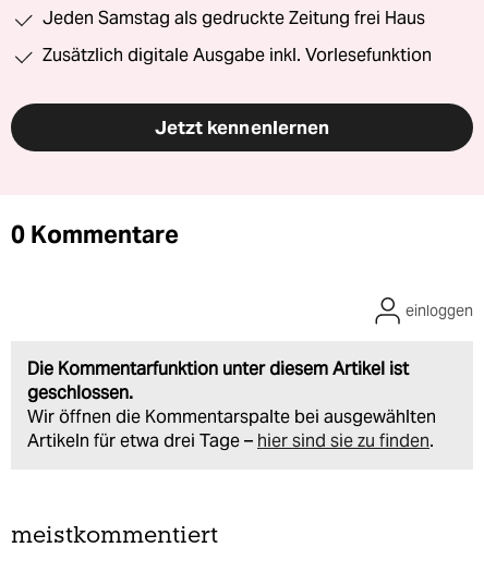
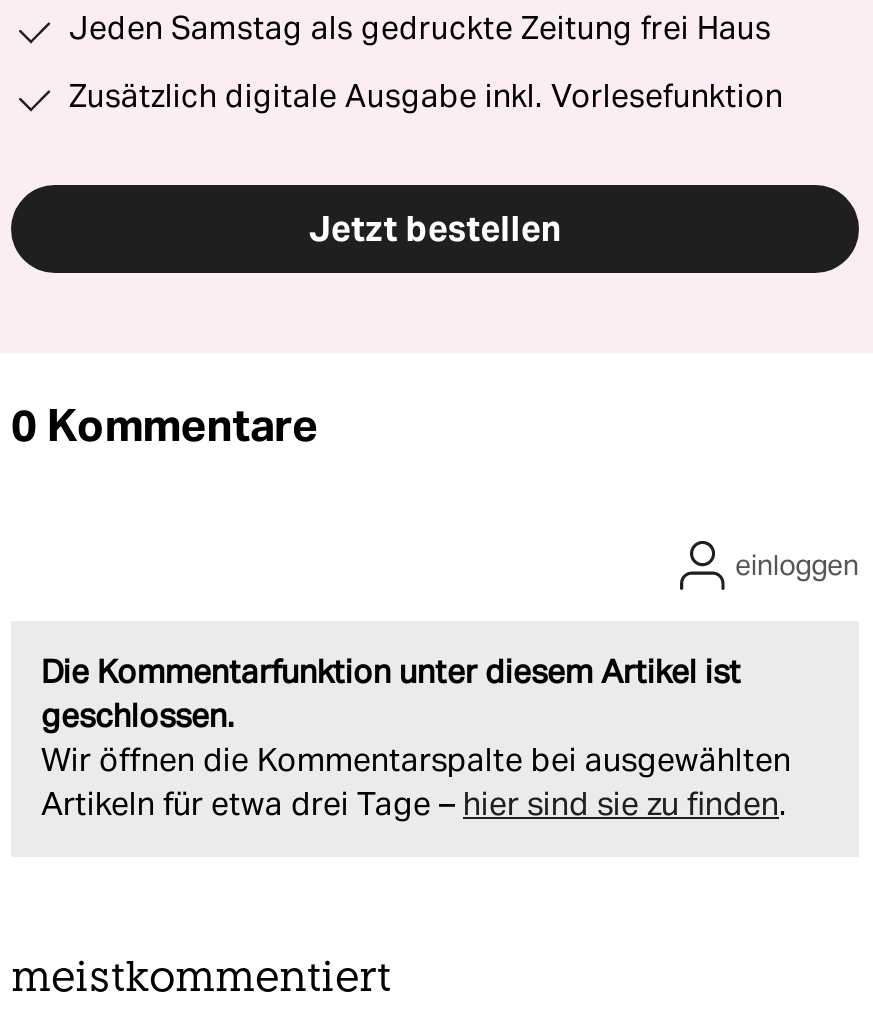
- Jetzt kennenlernen
+ Jetzt bestellen
